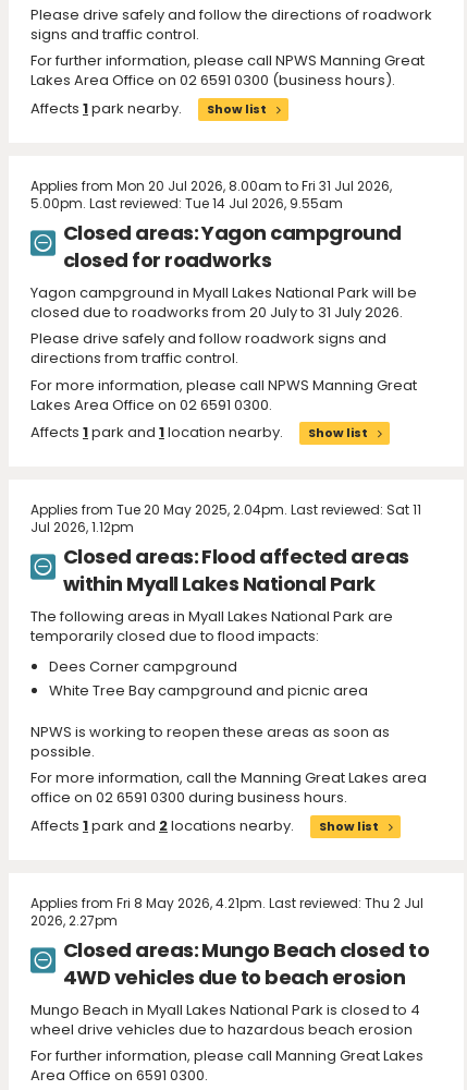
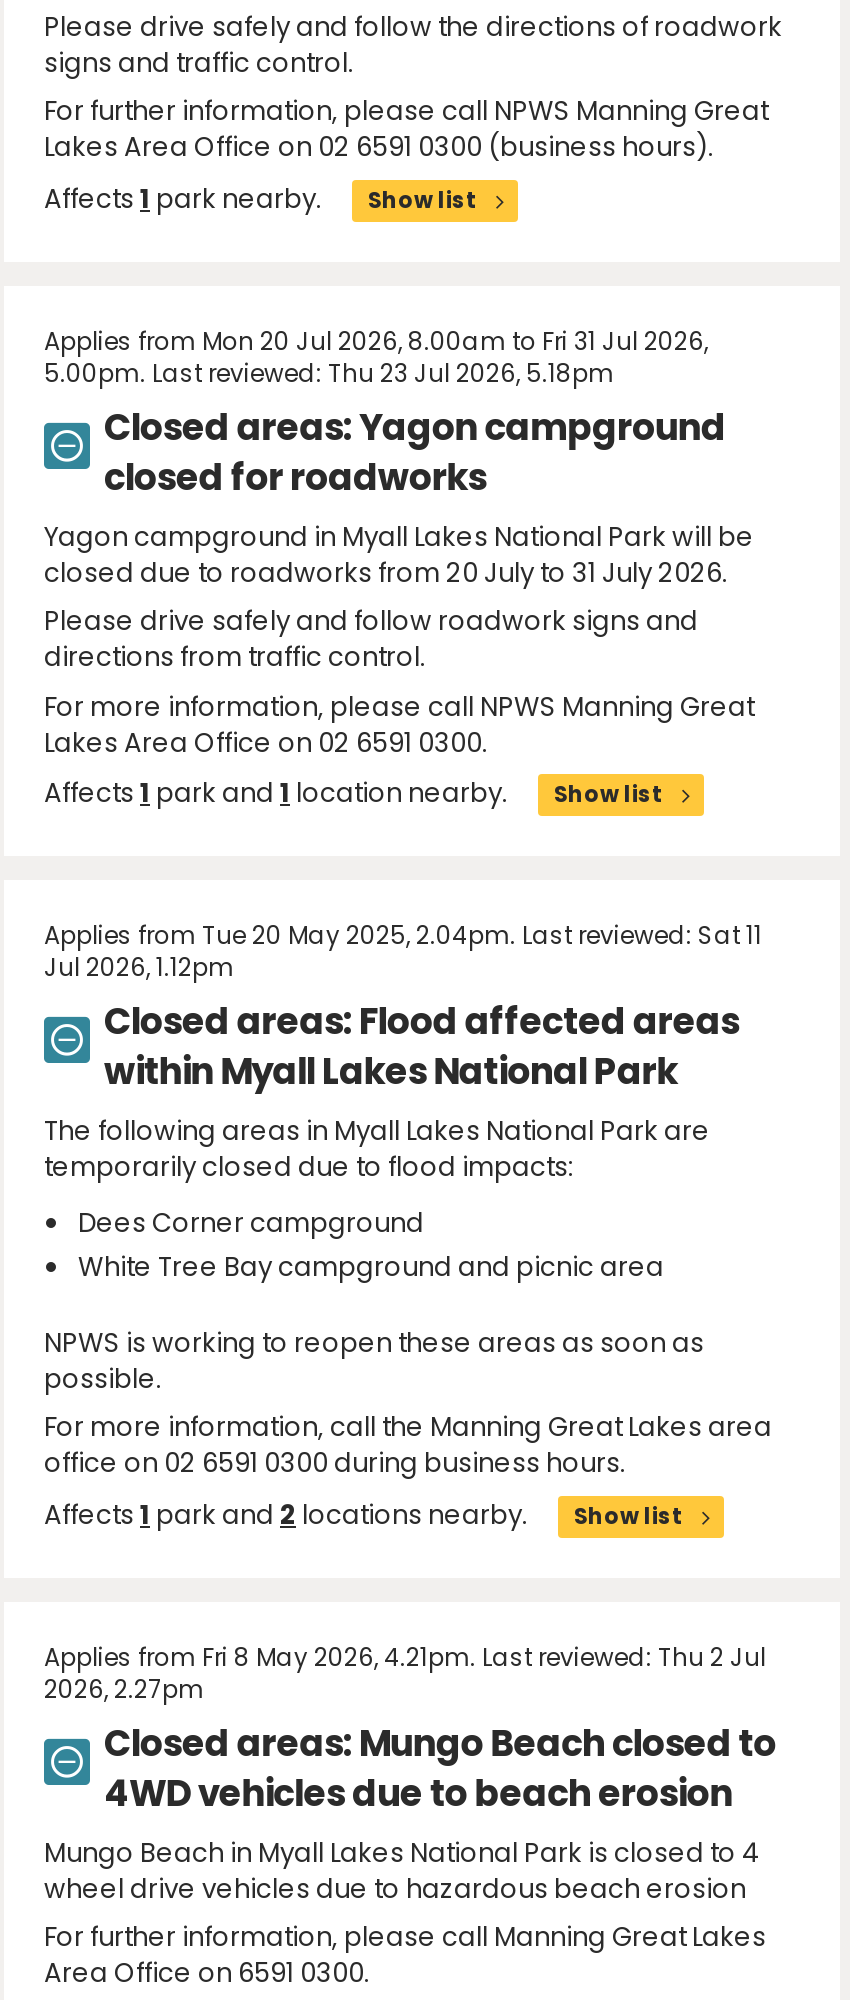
- 5.00pm. Last reviewed: Tue 14 Jul 2026, 9.55am
+ 5.00pm. Last reviewed: Thu 23 Jul 2026, 5.18pm
